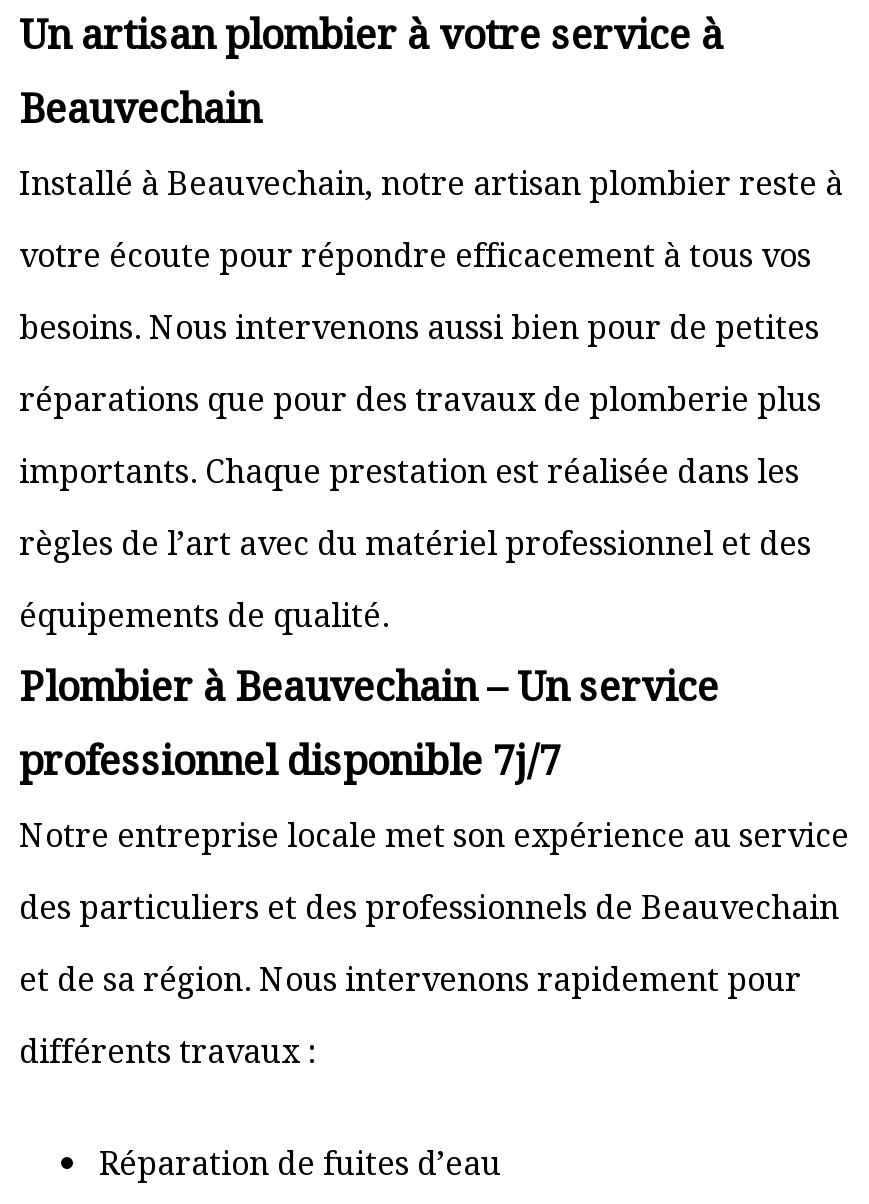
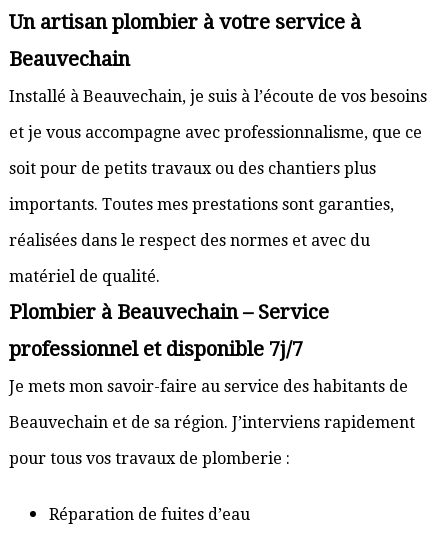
- Installé à Beauvechain, notre artisan plombier reste à
- votre écoute pour répondre efficacement à tous vos
- besoins. Nous intervenons aussi bien pour de petites
- réparations que pour des travaux de plomberie plus
- importants. Chaque prestation est réalisée dans les
- règles de l’art avec du matériel professionnel et des
- équipements de qualité.
- Plombier à Beauvechain – Un service
- professionnel disponible 7j/7
- Notre entreprise locale met son expérience au service
- des particuliers et des professionnels de Beauvechain
- et de sa région. Nous intervenons rapidement pour
- différents travaux :
+ Installé à Beauvechain, je suis à l’écoute de vos besoins
+ et je vous accompagne avec professionnalisme, que ce
+ soit pour de petits travaux ou des chantiers plus
+ importants. Toutes mes prestations sont garanties,
+ réalisées dans le respect des normes et avec du
+ matériel de qualité.
+ Plombier à Beauvechain – Service
+ professionnel et disponible 7j/7
+ Je mets mon savoir-faire au service des habitants de
+ Beauvechain et de sa région. J’interviens rapidement
+ pour tous vos travaux de plomberie :
